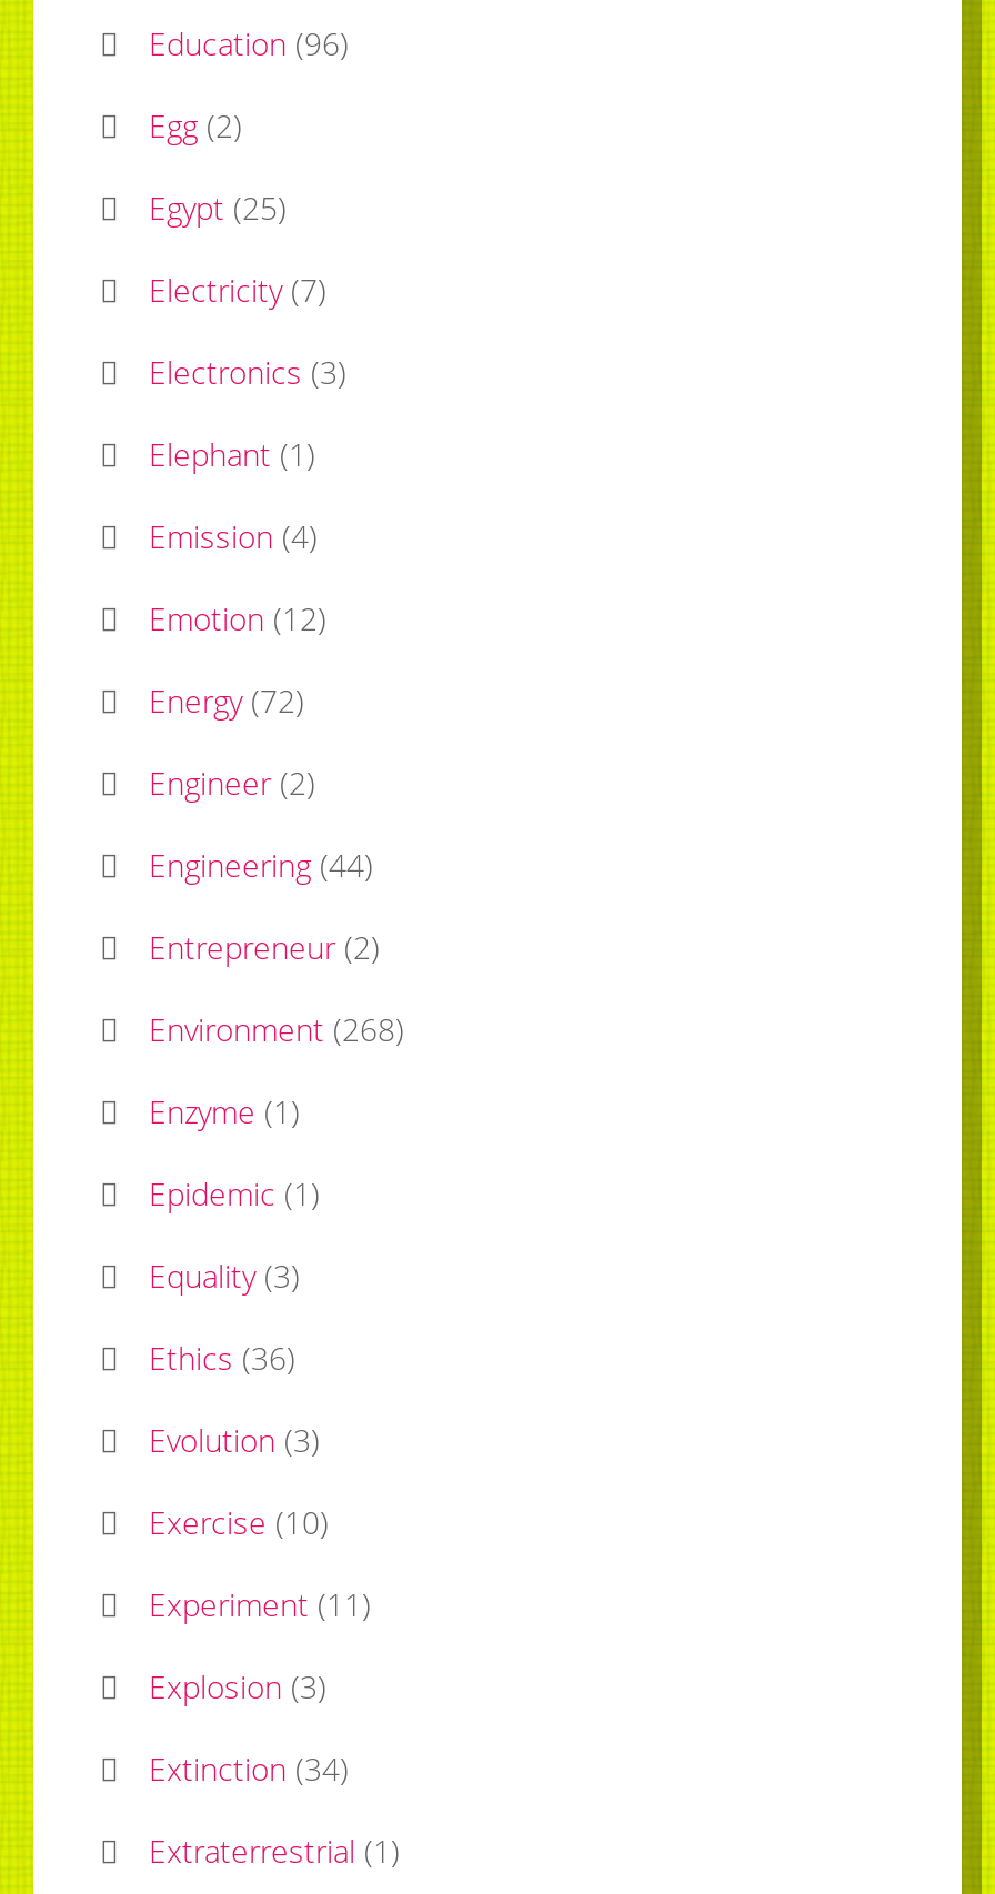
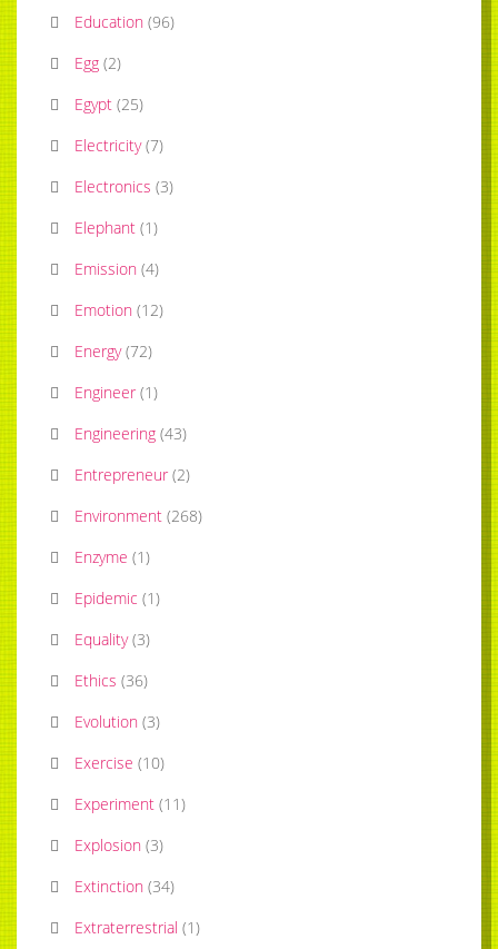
- Engineer (2)
+ Engineer (1)

- Engineering (44)
+ Engineering (43)
